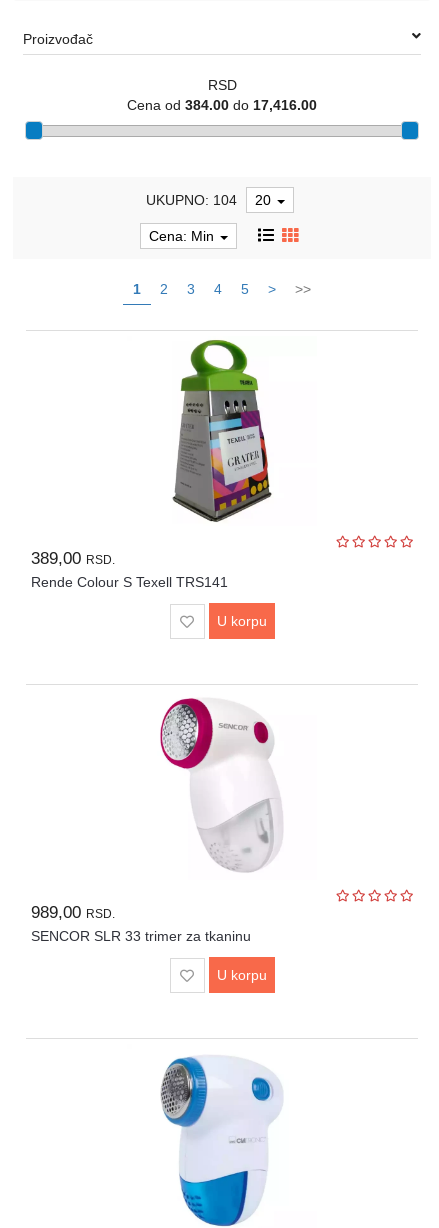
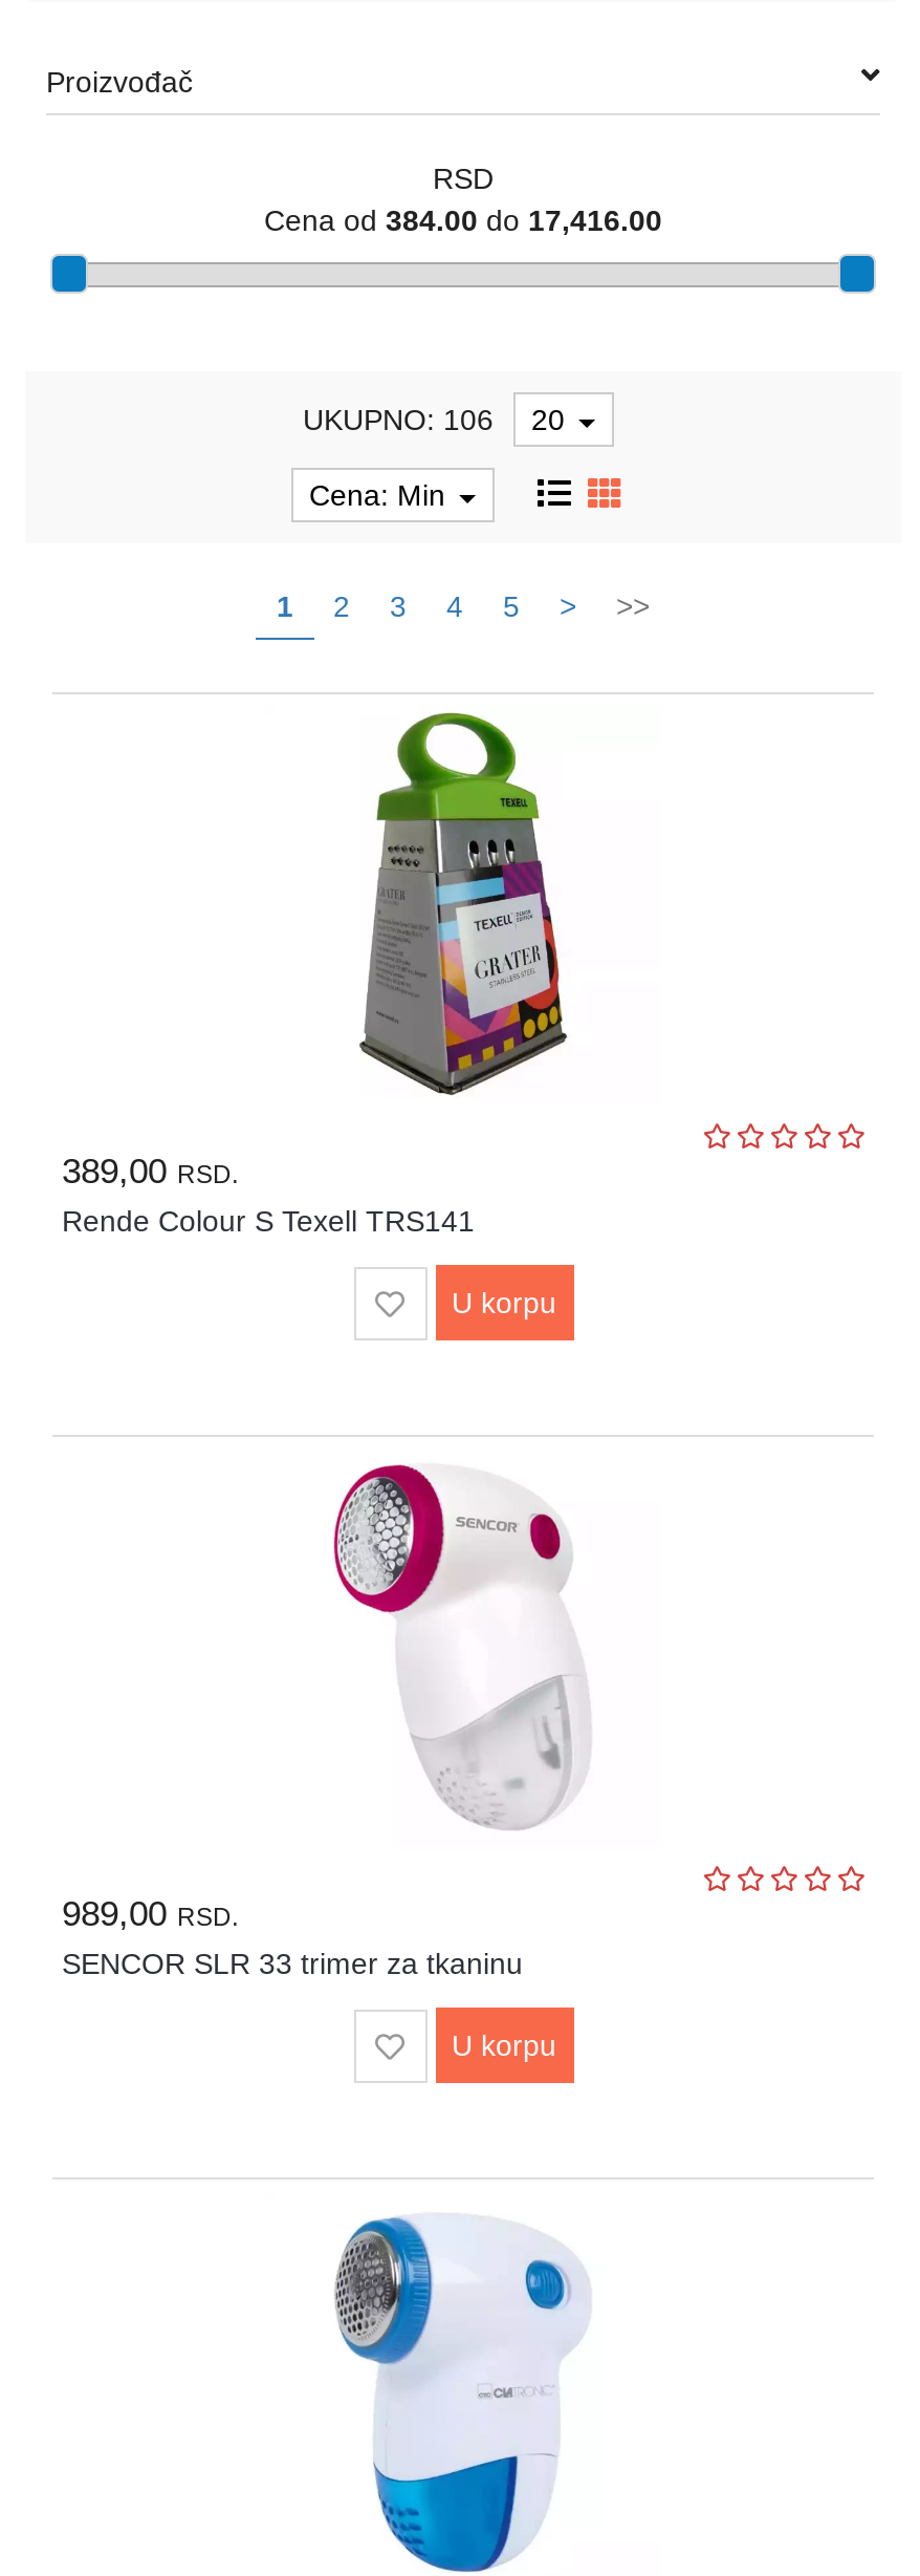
- UKUPNO: 104 20
+ UKUPNO: 106 20
